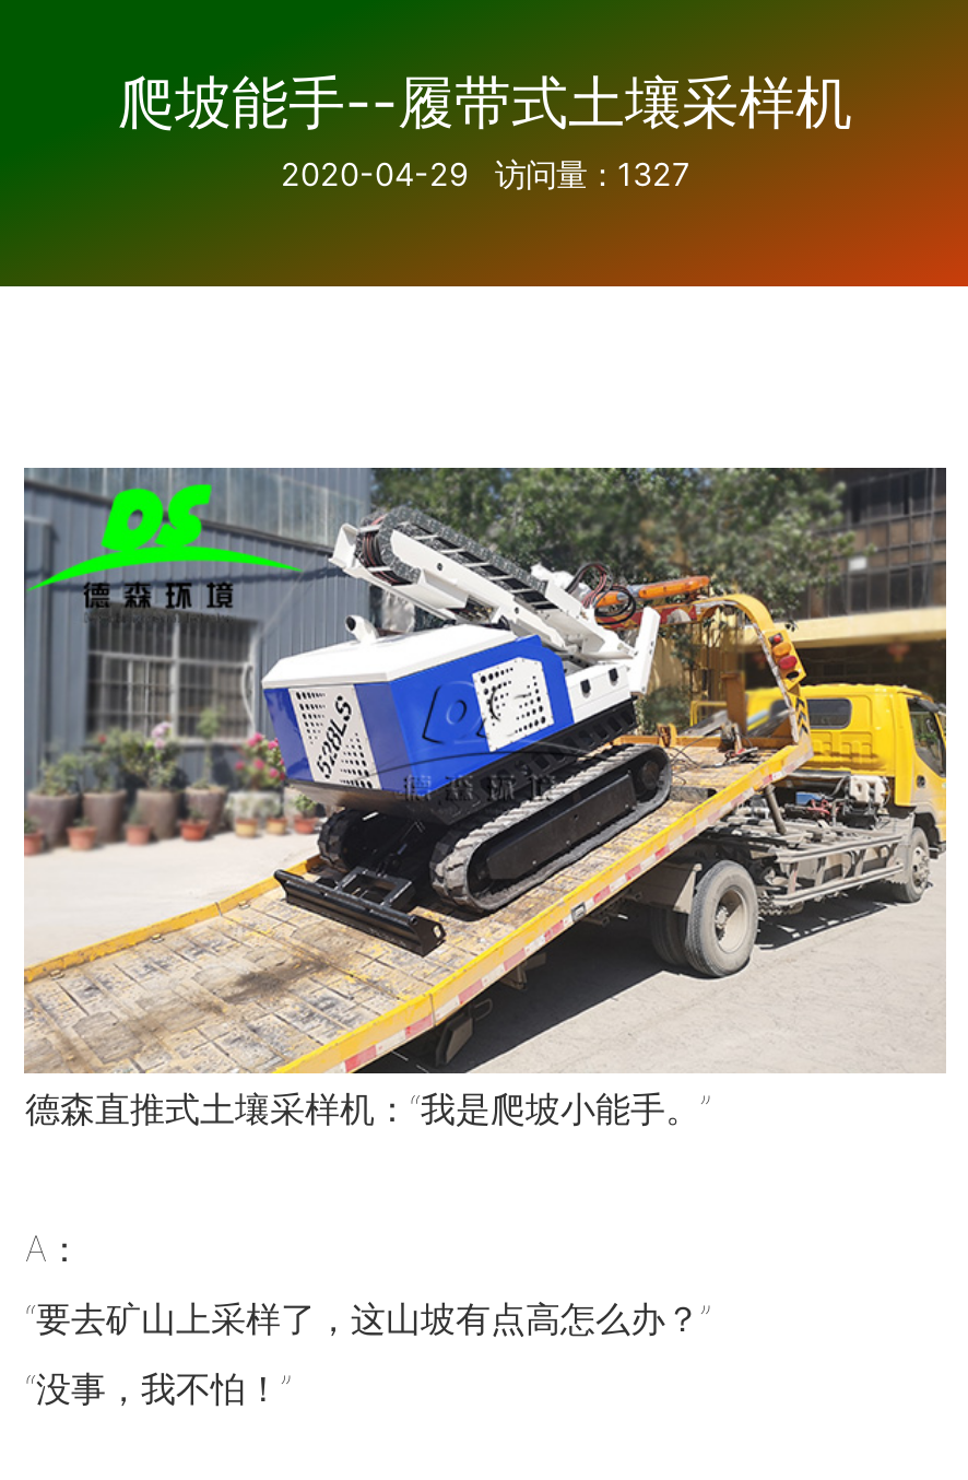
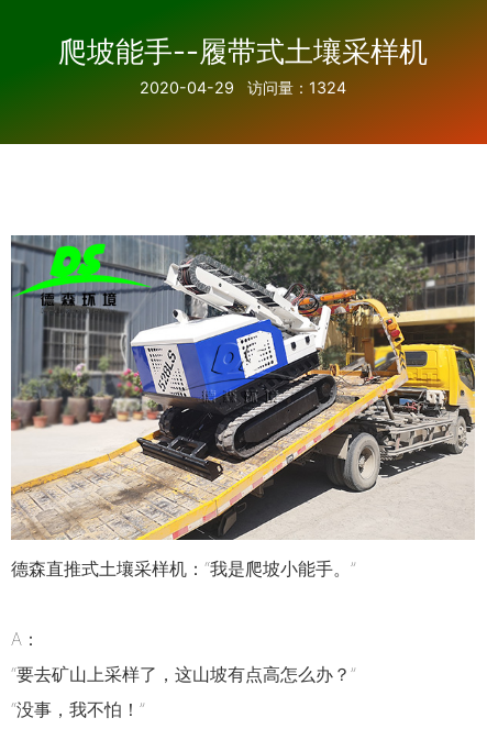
- 2020-04-29 访问量：1327
+ 2020-04-29 访问量：1324
